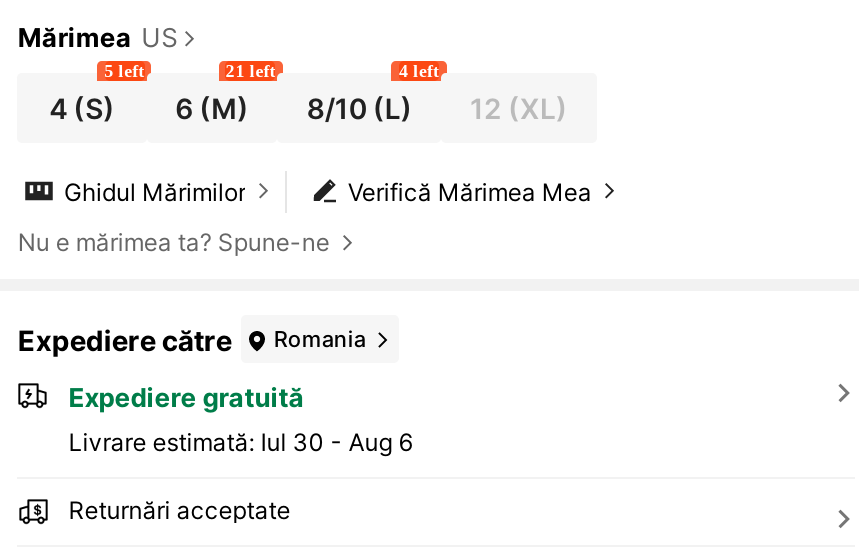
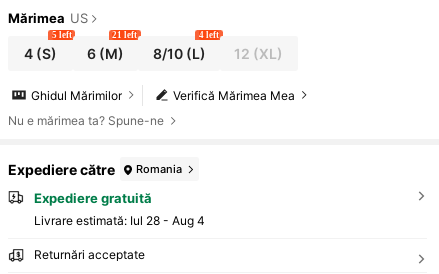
- Livrare estimată: Iul 30 - Aug 6
+ Livrare estimată: Iul 28 - Aug 4
